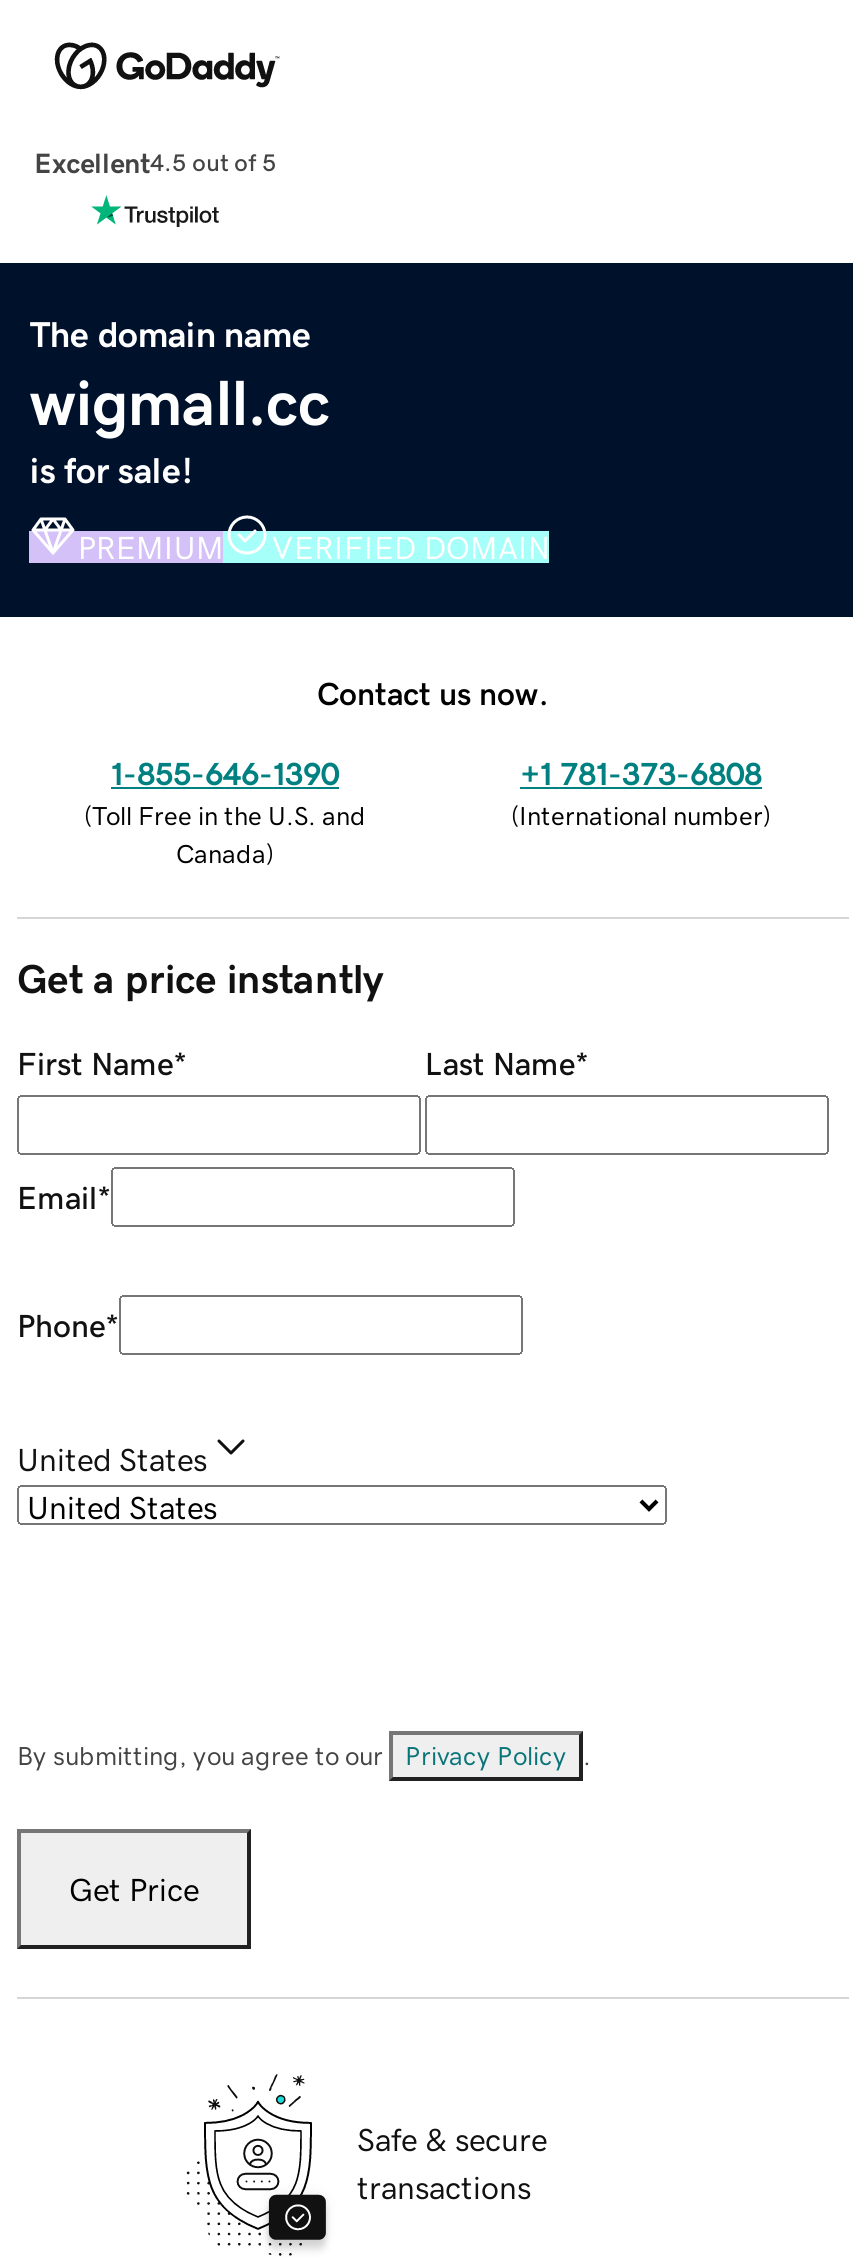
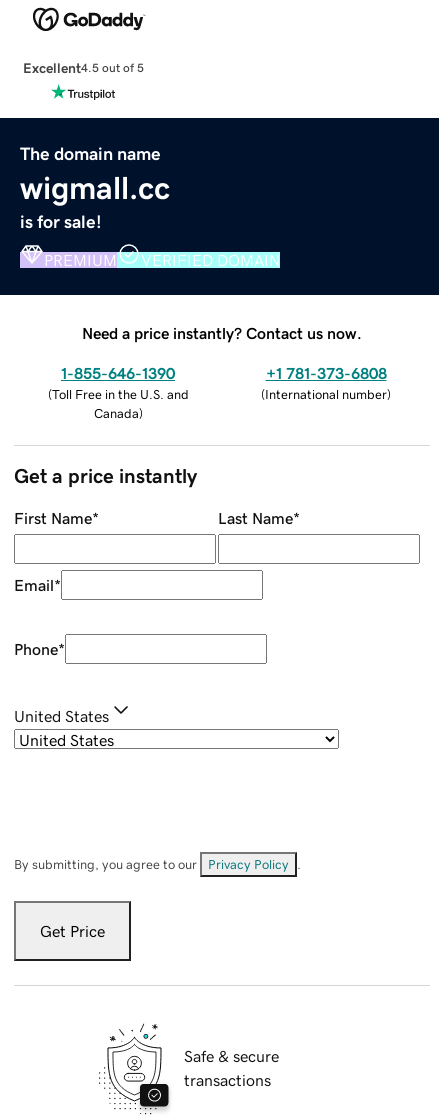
- Contact us now.
+ Need a price instantly? Contact us now.
